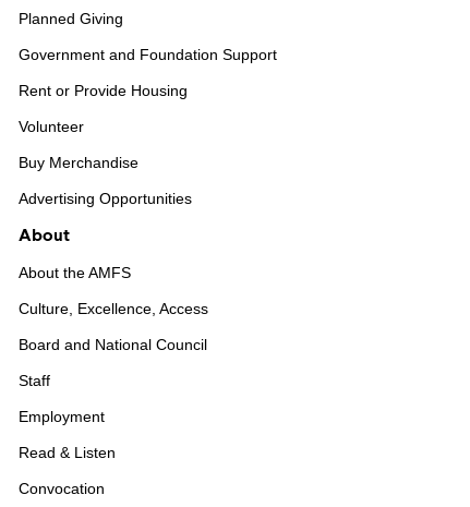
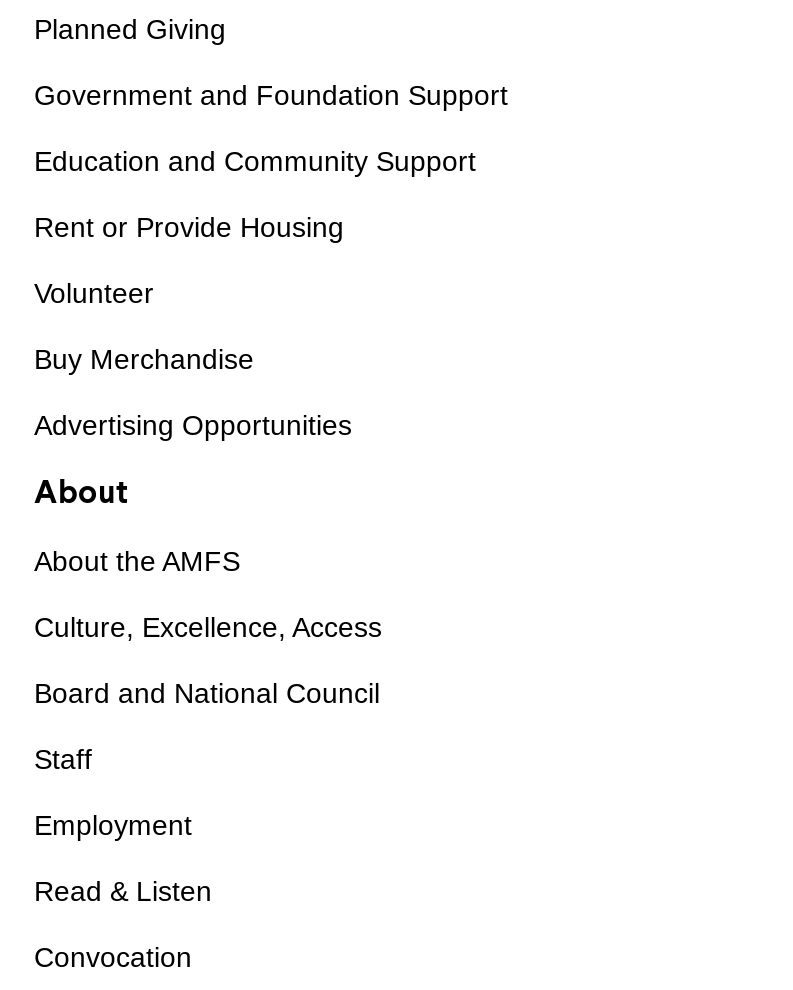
+ Education and Community Support
